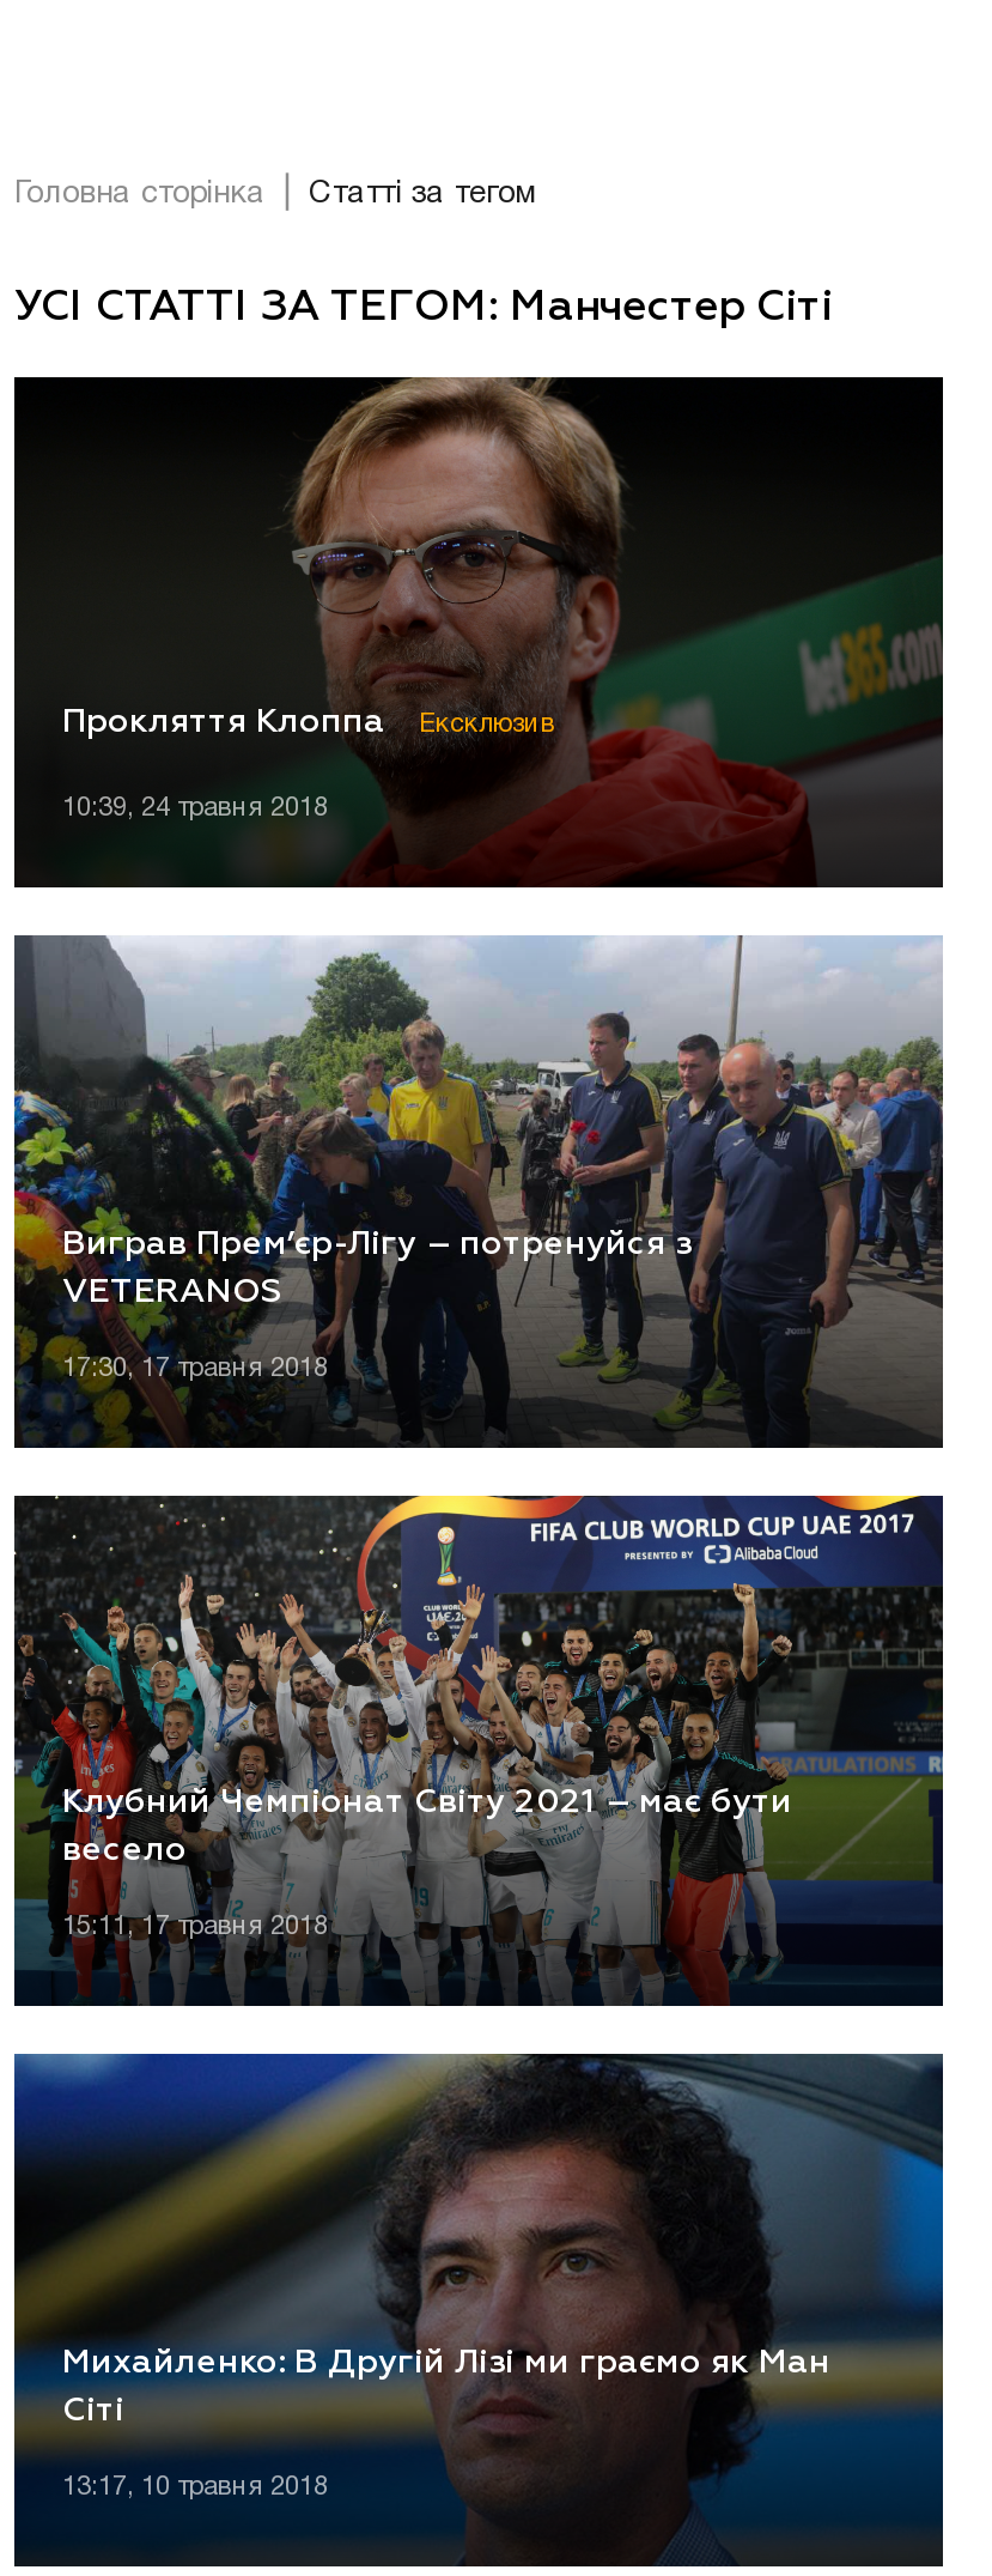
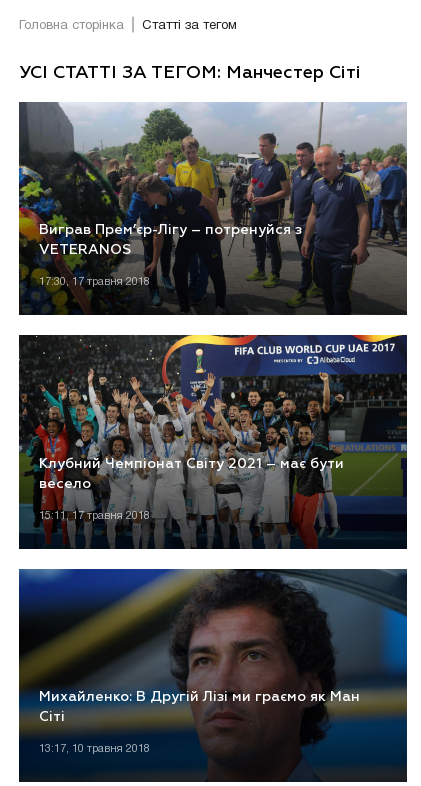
- [image]
- Прокляття Клоппа
- Ексклюзив
- 10:39, 24 травня 2018
